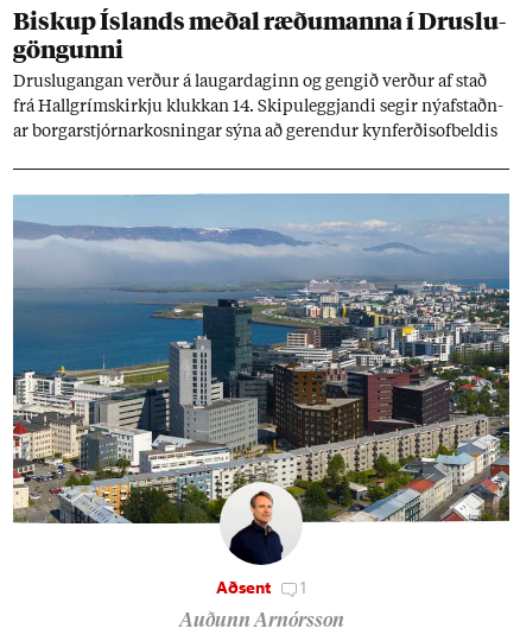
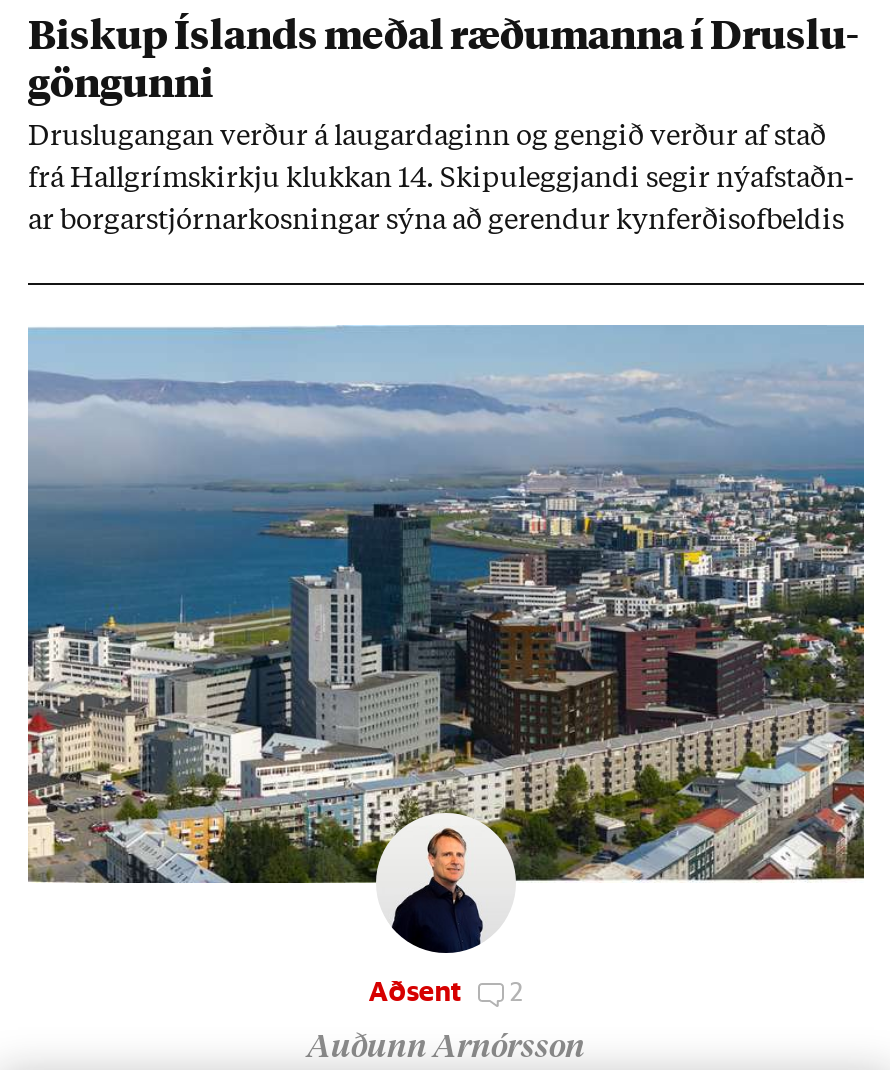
- Aðsent 1
+ Aðsent 2
